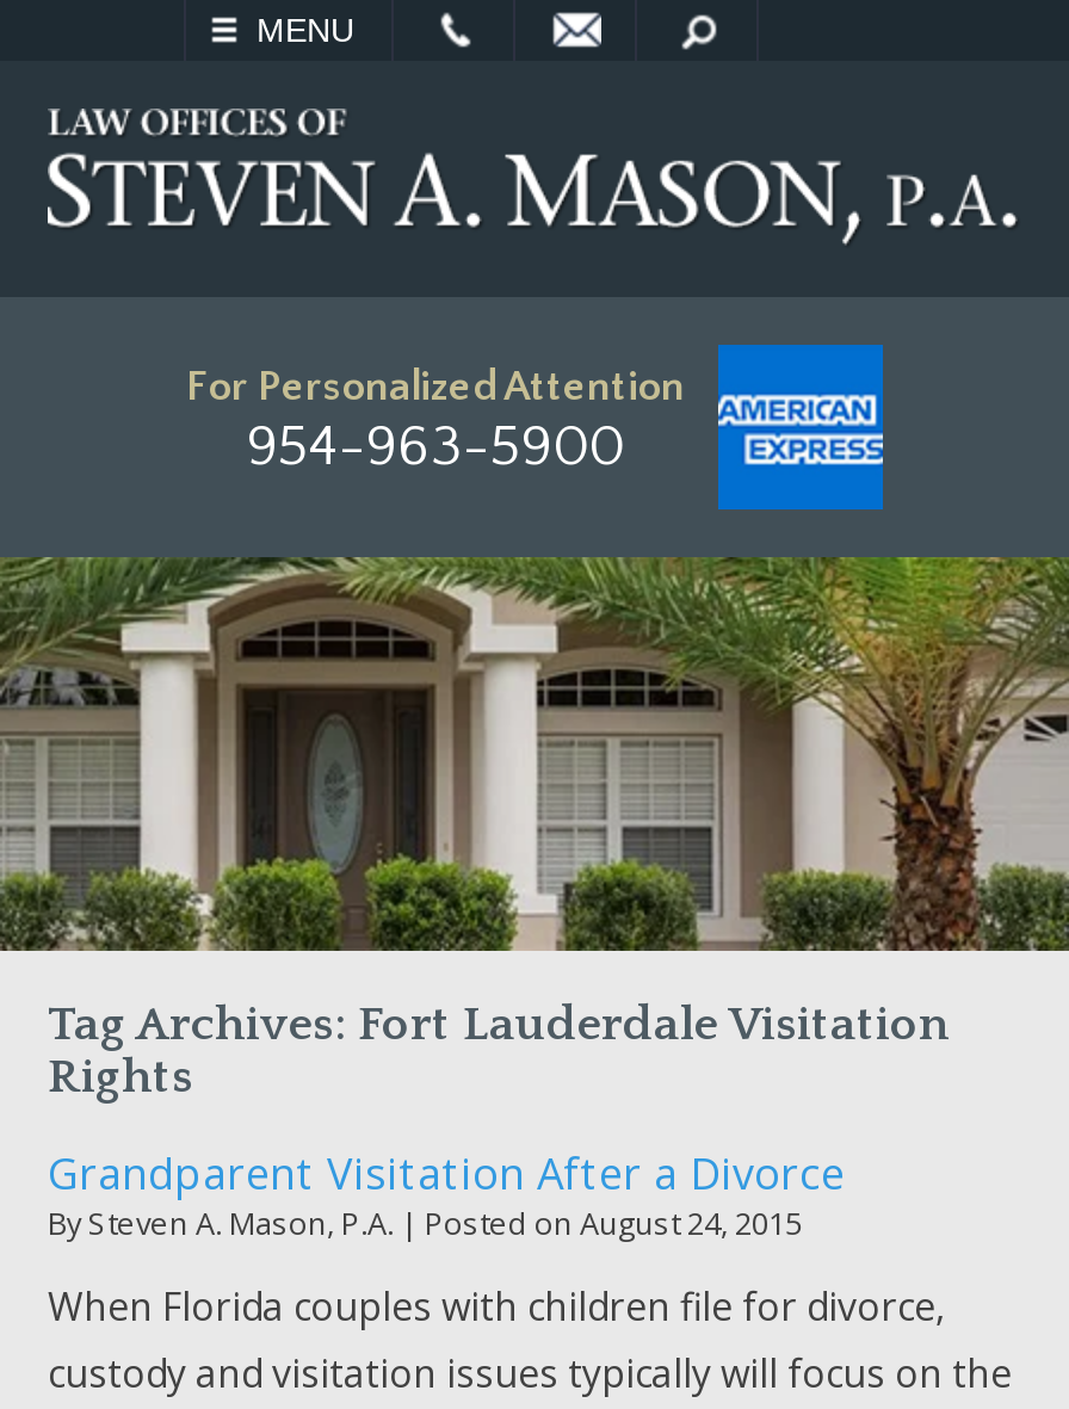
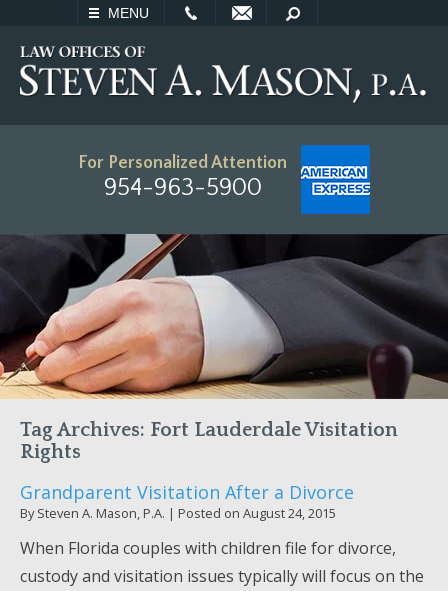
- [image]
+ [image]
